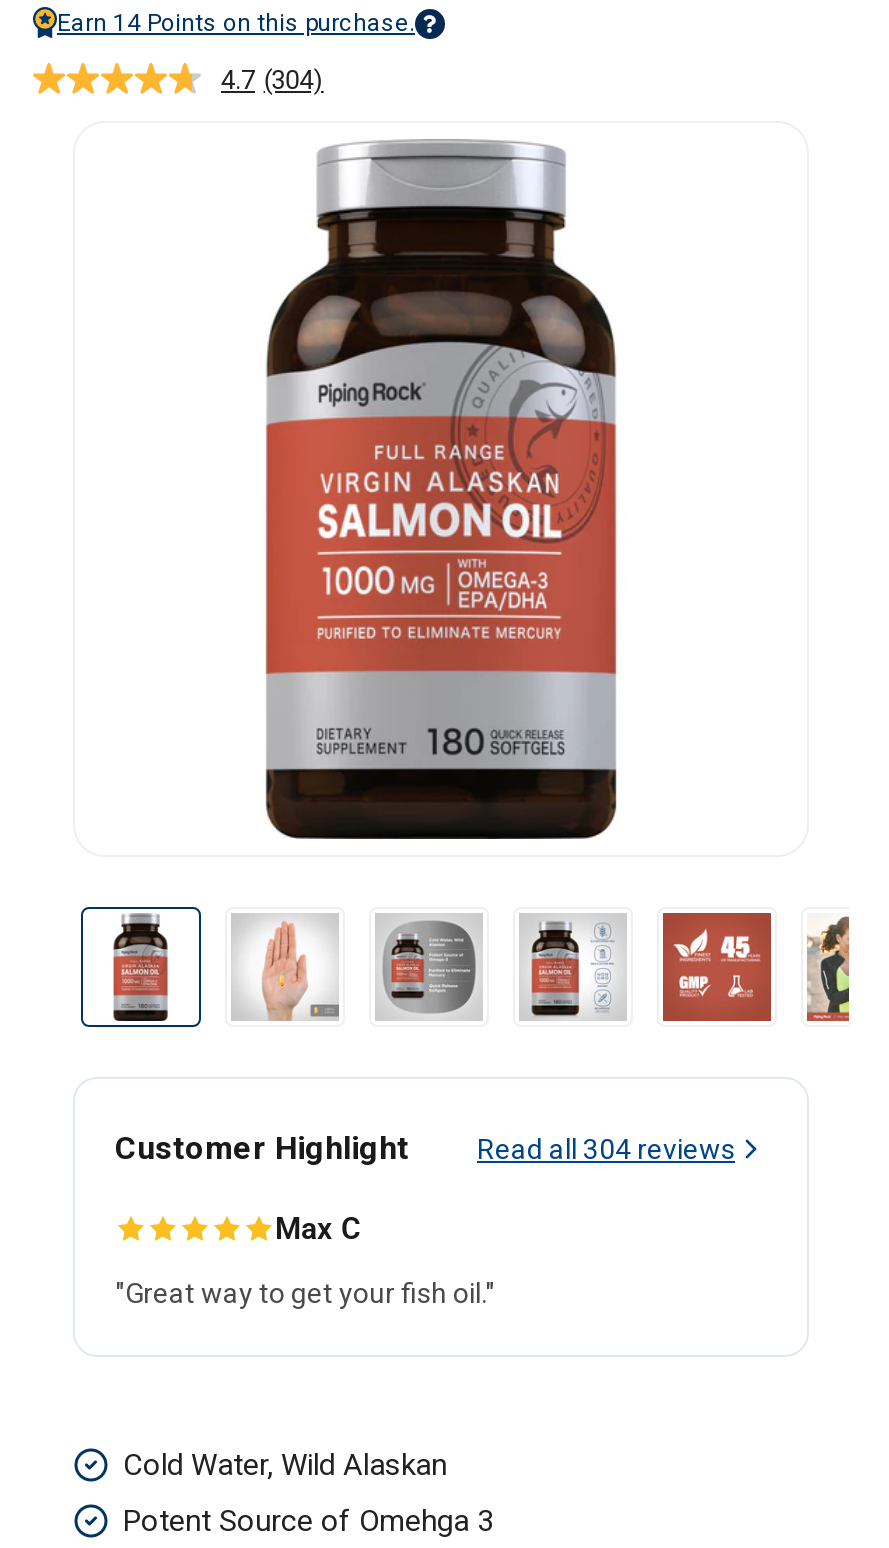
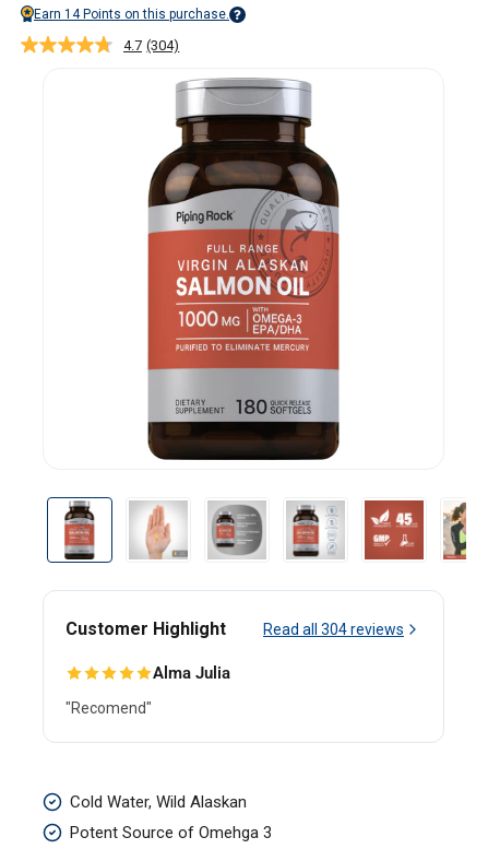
- Max C
+ Alma Julia

- "Great way to get your fish oil."
+ "Recomend"
